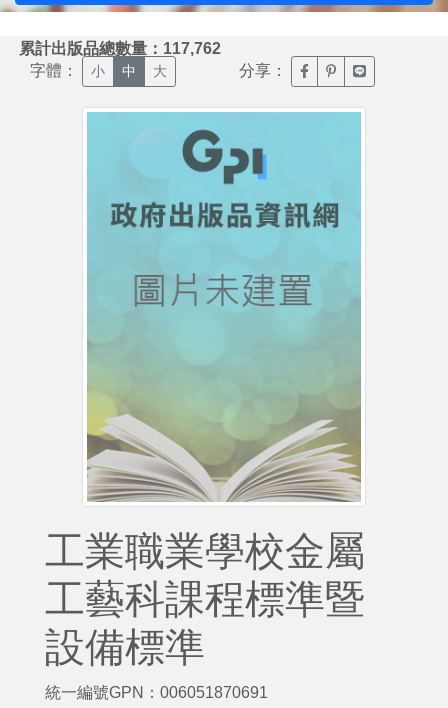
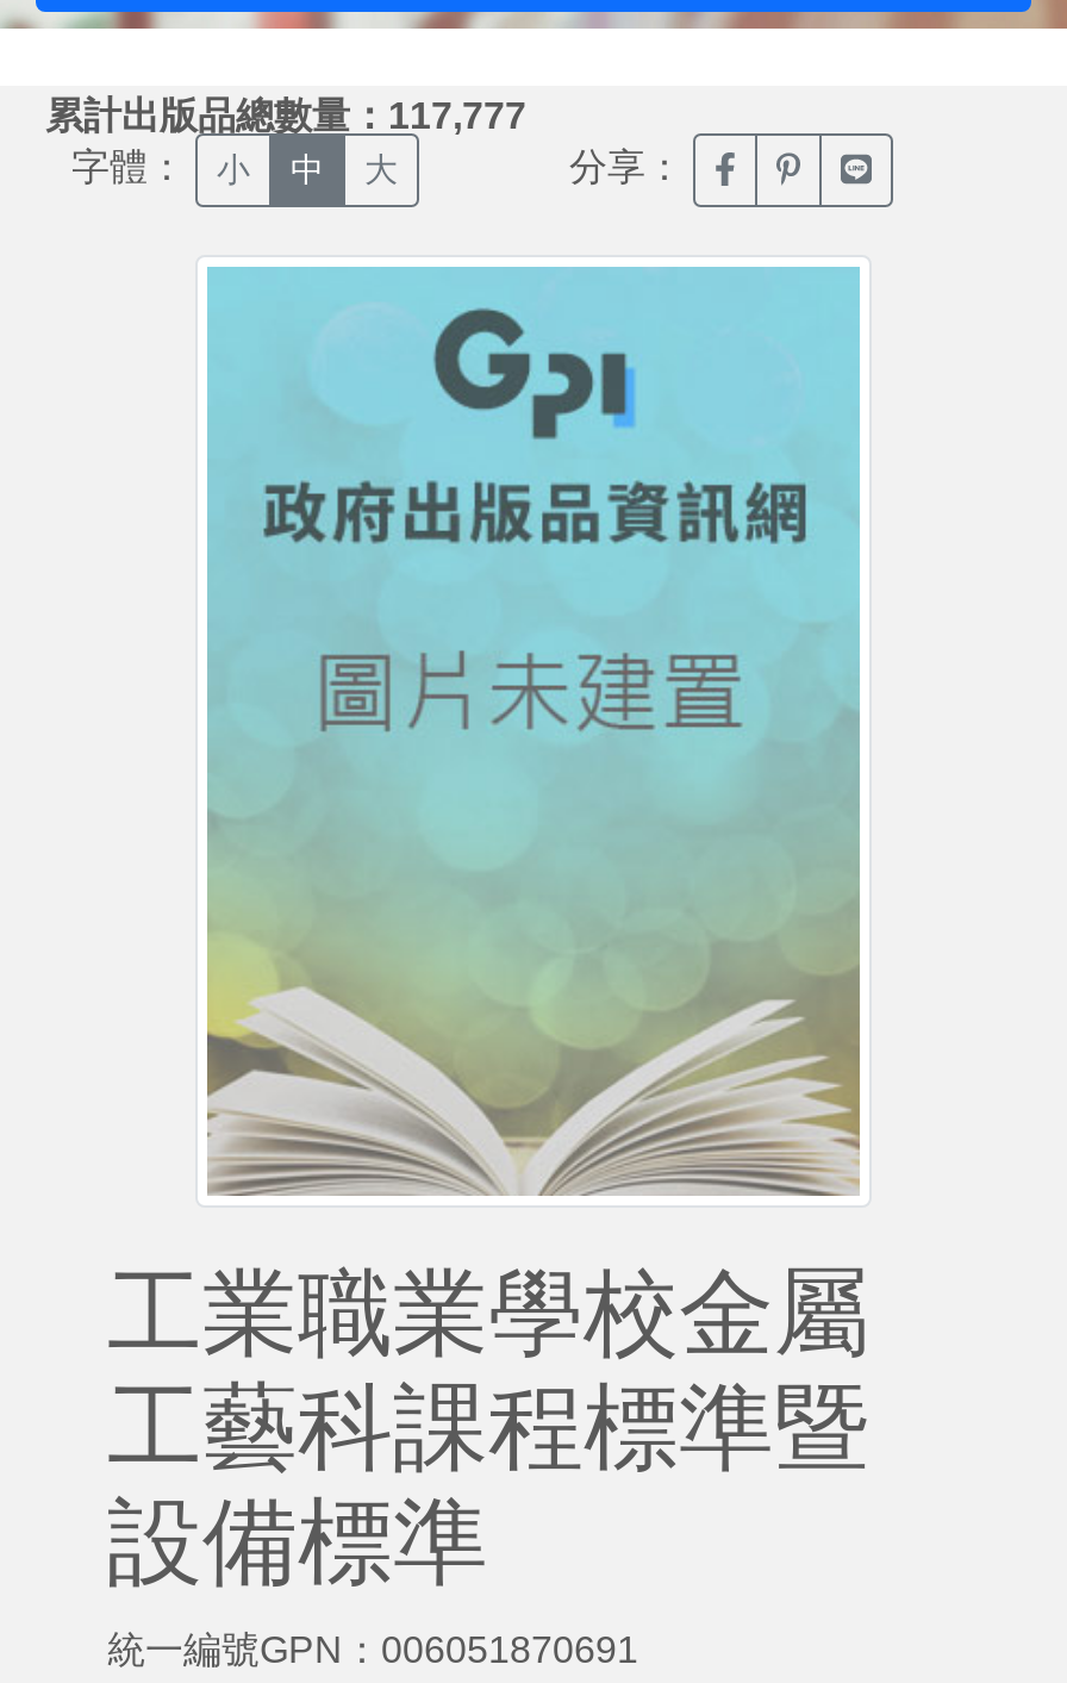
- 累計出版品總數量：117,762
+ 累計出版品總數量：117,777
